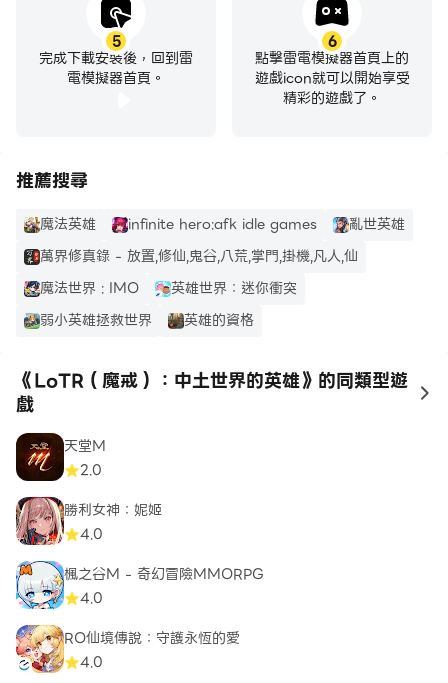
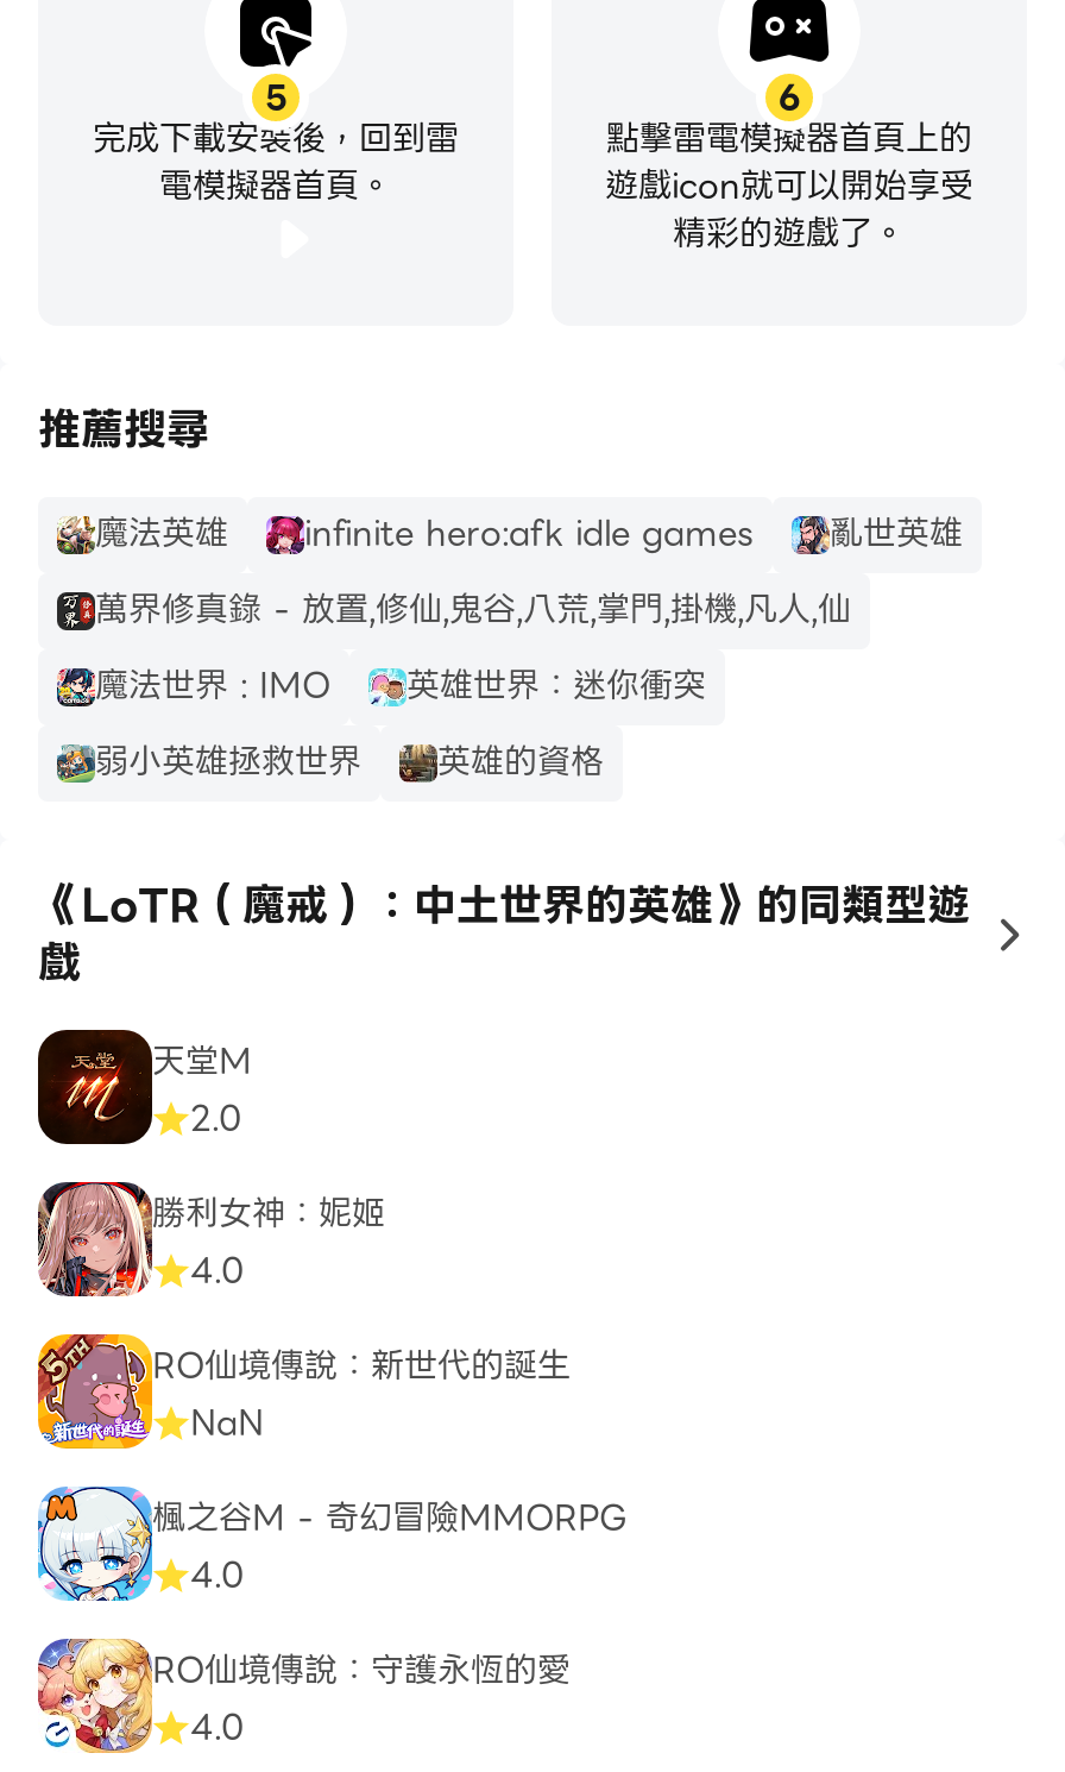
+ [image]
+ RO仙境傳說：新世代的誕生
+ NaN
